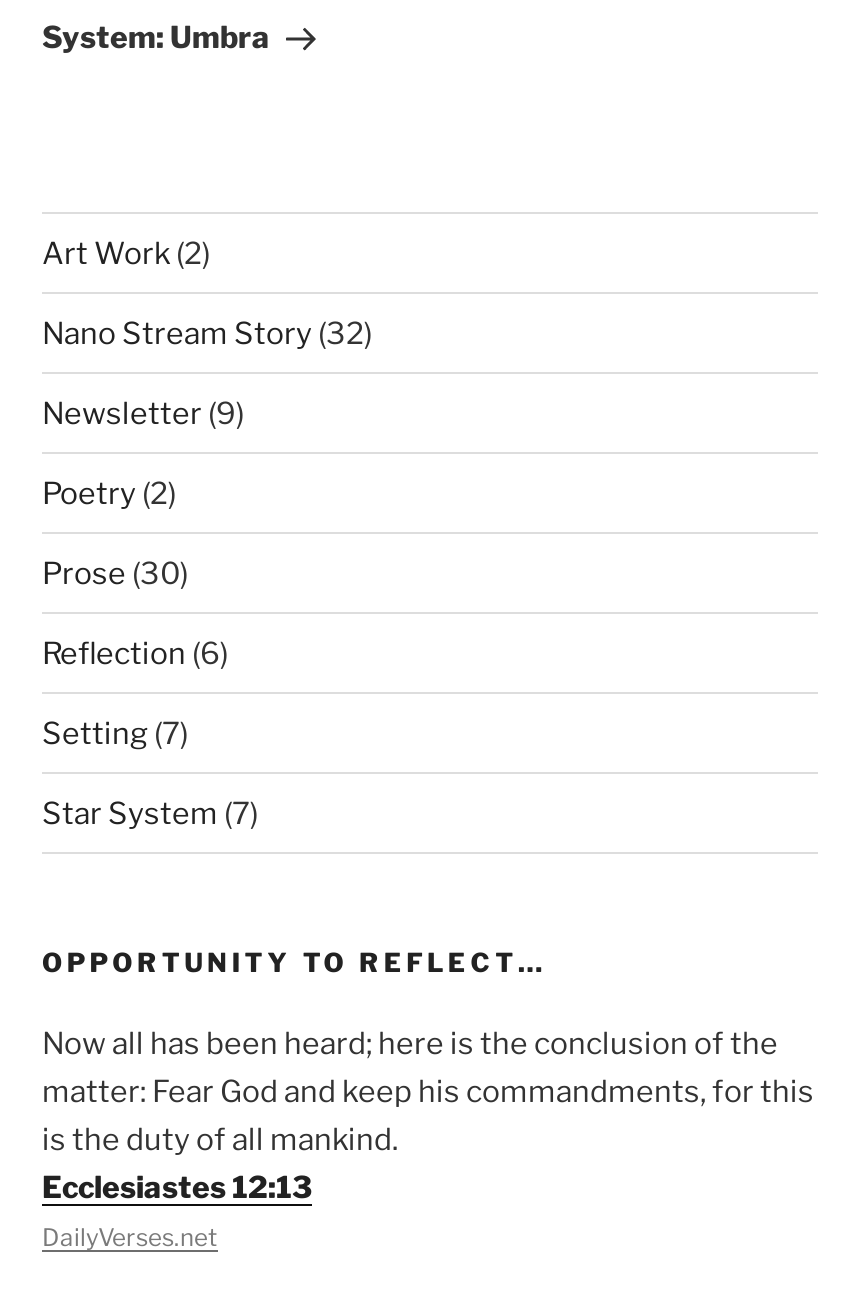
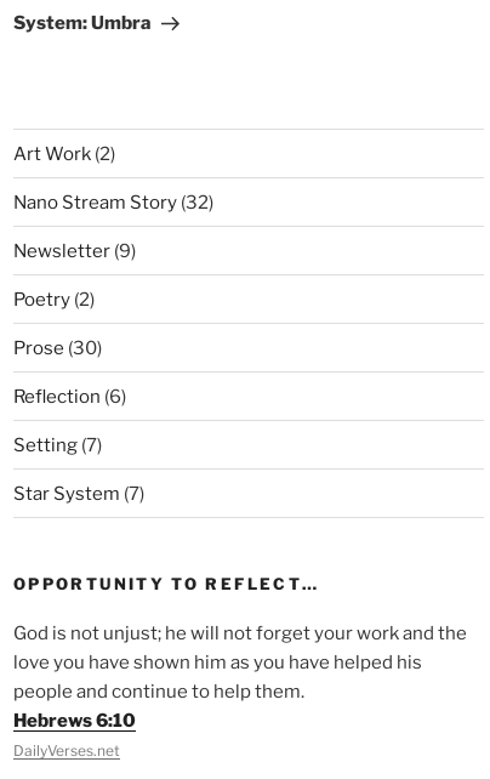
- Now all has been heard; here is the conclusion of the
- matter: Fear God and keep his commandments, for this
- is the duty of all mankind.
- Ecclesiastes 12:13
+ God is not unjust; he will not forget your work and the
+ love you have shown him as you have helped his
+ people and continue to help them.
+ Hebrews 6:10
